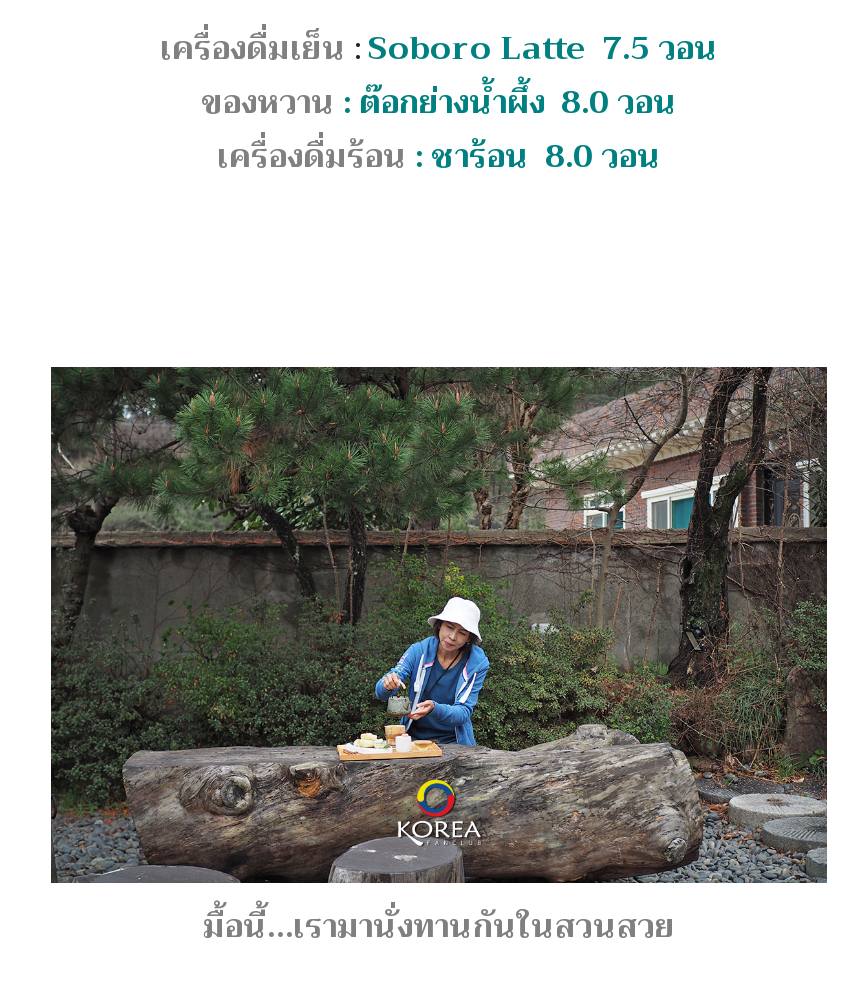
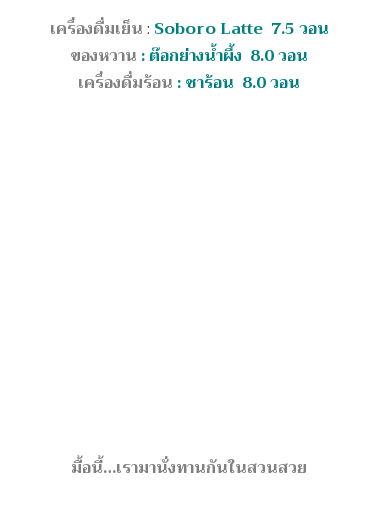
- [image]
